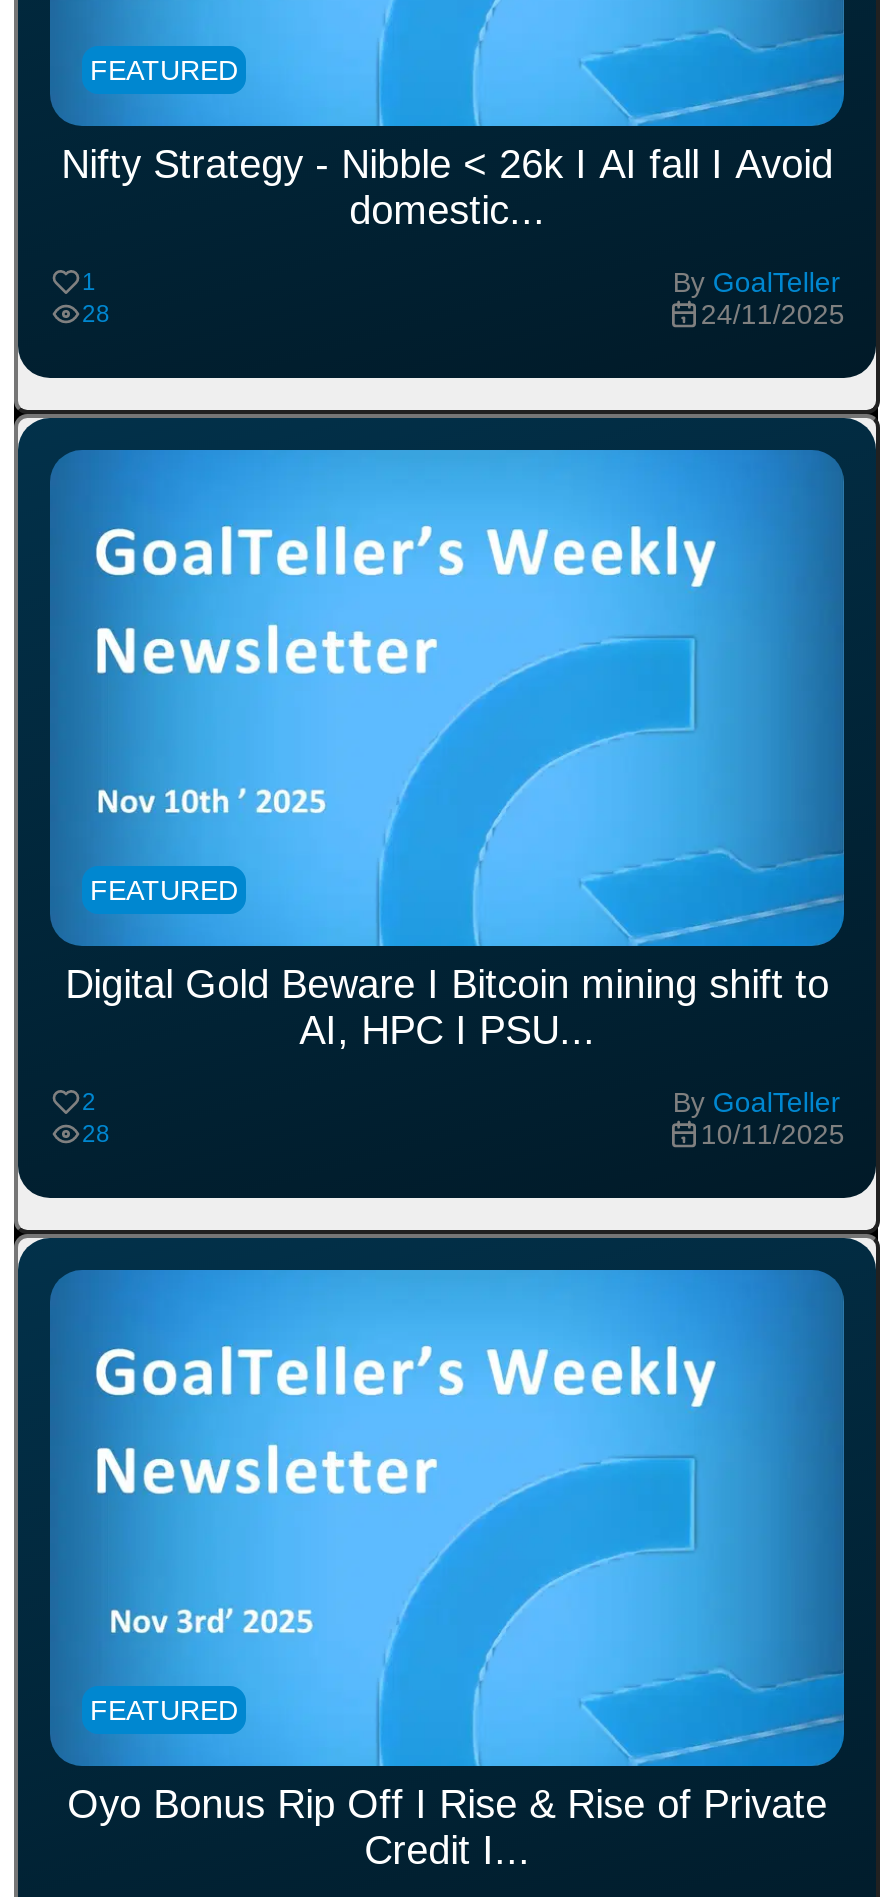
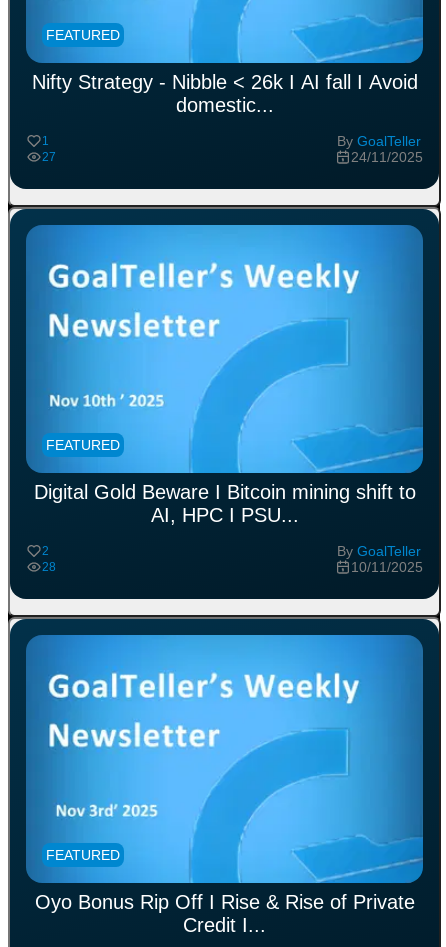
- 28
+ 27
